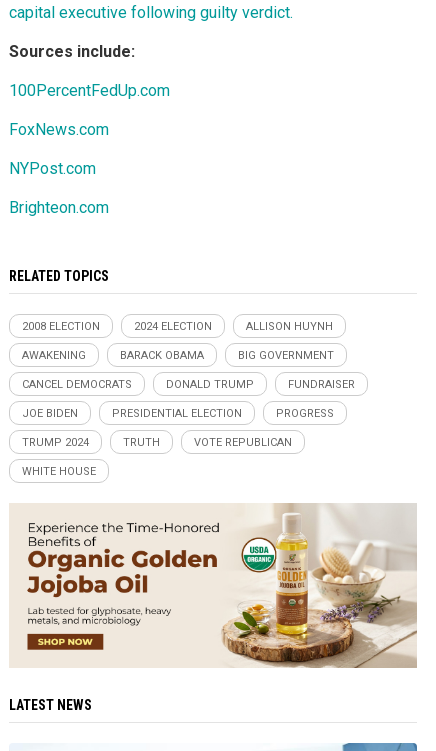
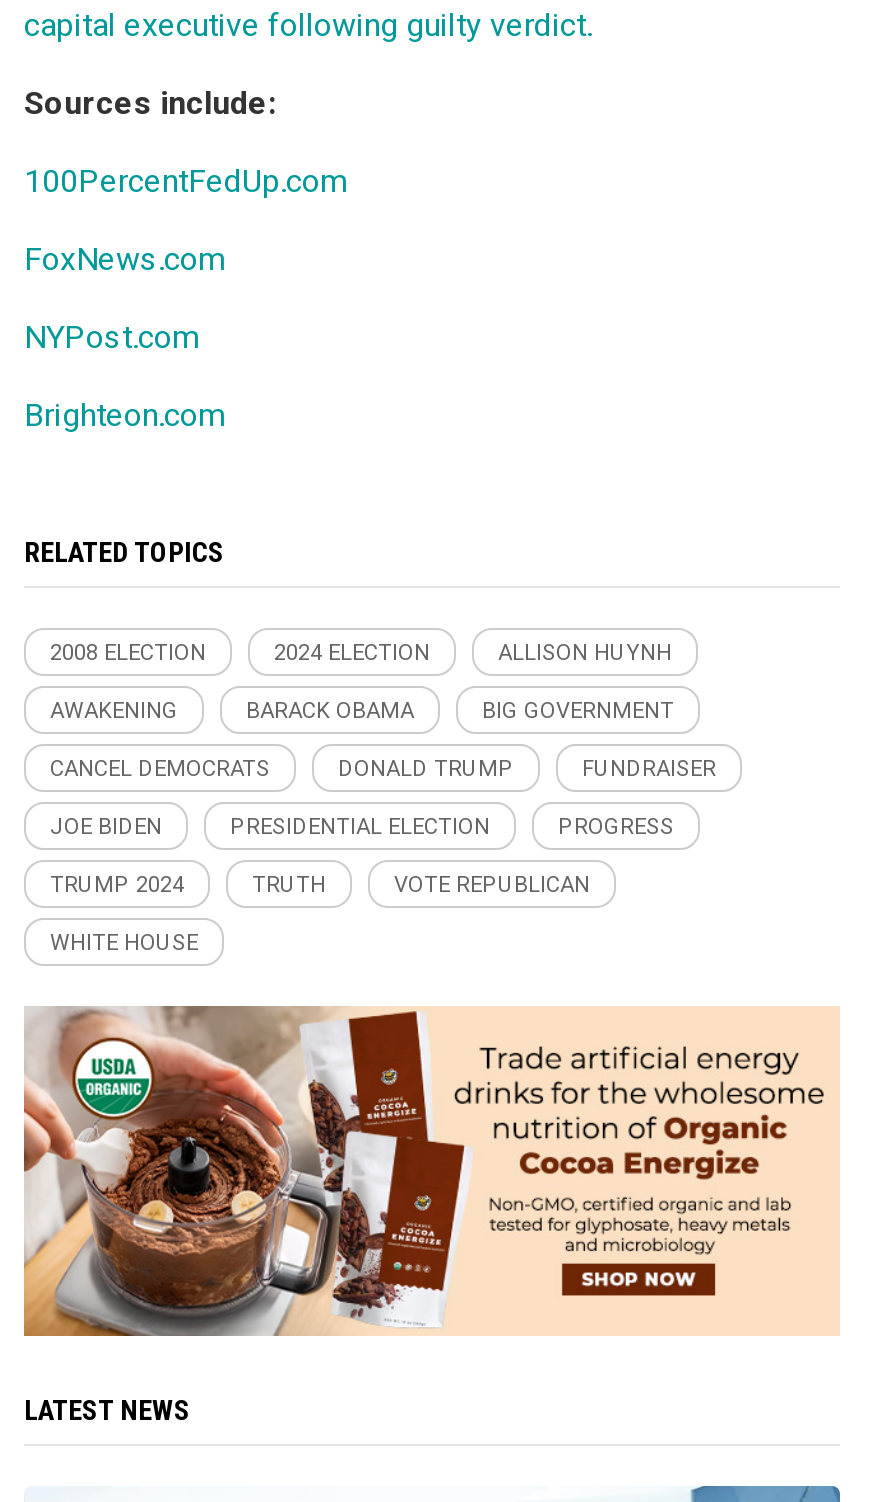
- [image]
+ [image]
